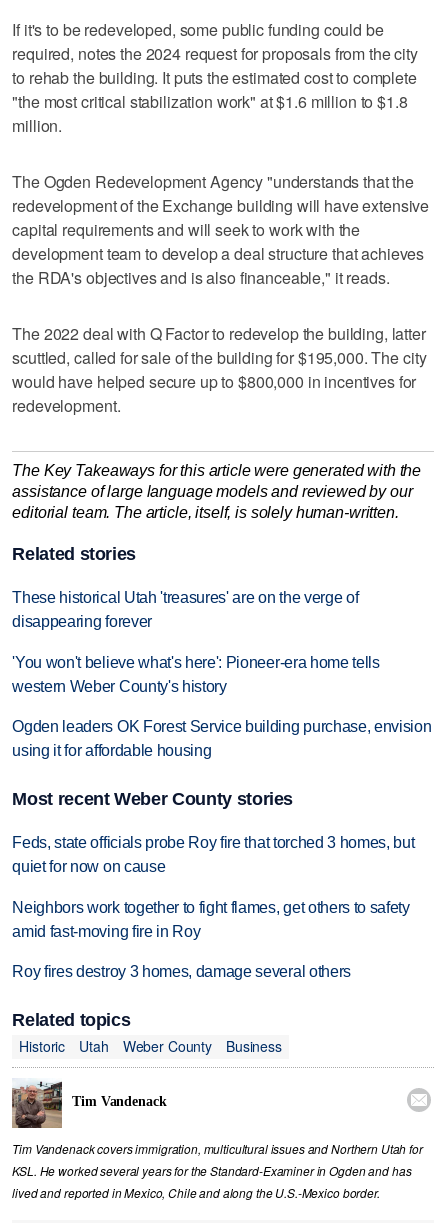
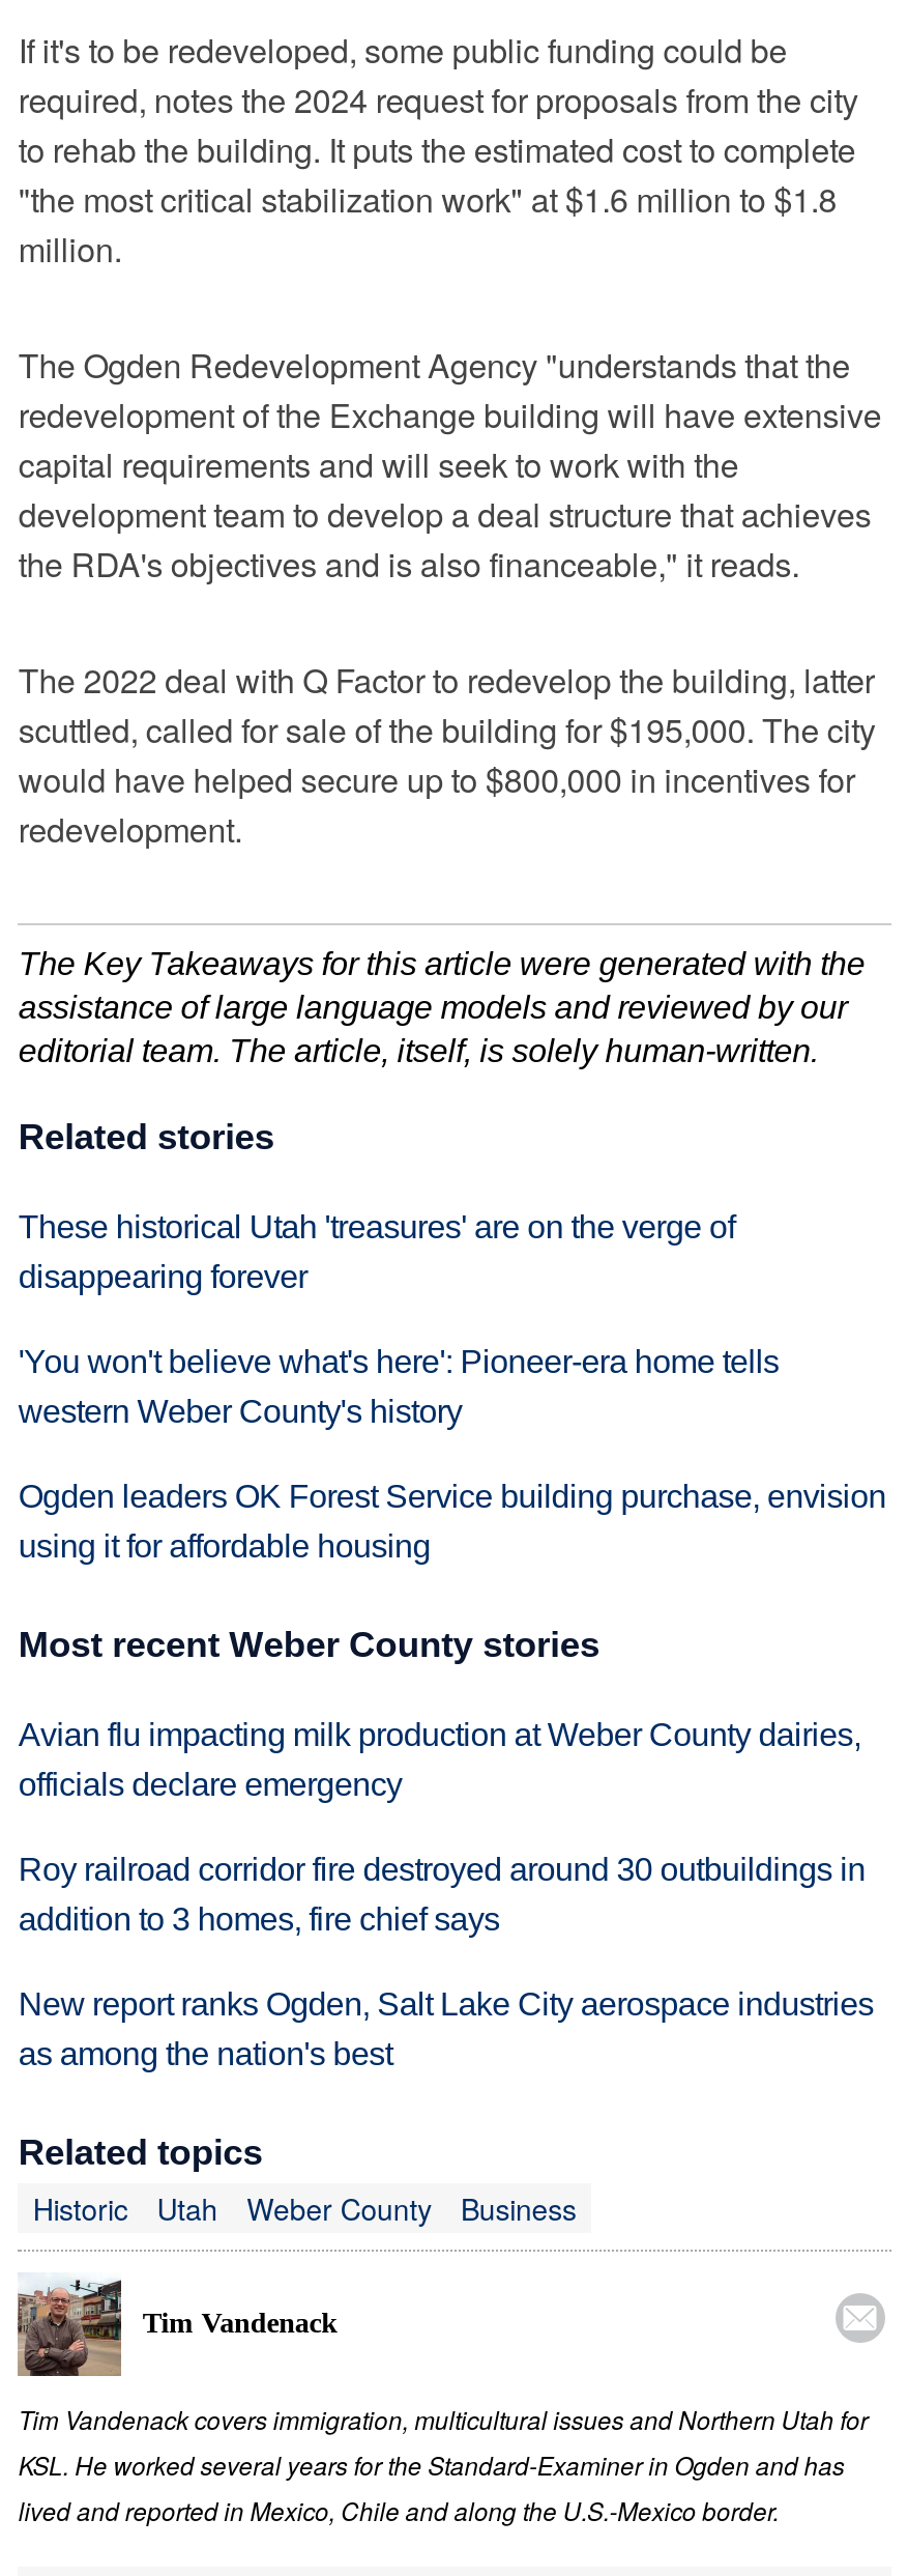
- Feds, state officials probe Roy fire that torched 3 homes, but
- quiet for now on cause
+ Avian flu impacting milk production at Weber County dairies,
+ officials declare emergency

- Neighbors work together to fight flames, get others to safety
- amid fast-moving fire in Roy
+ Roy railroad corridor fire destroyed around 30 outbuildings in
+ addition to 3 homes, fire chief says

- Roy fires destroy 3 homes, damage several others
+ New report ranks Ogden, Salt Lake City aerospace industries
+ as among the nation's best
